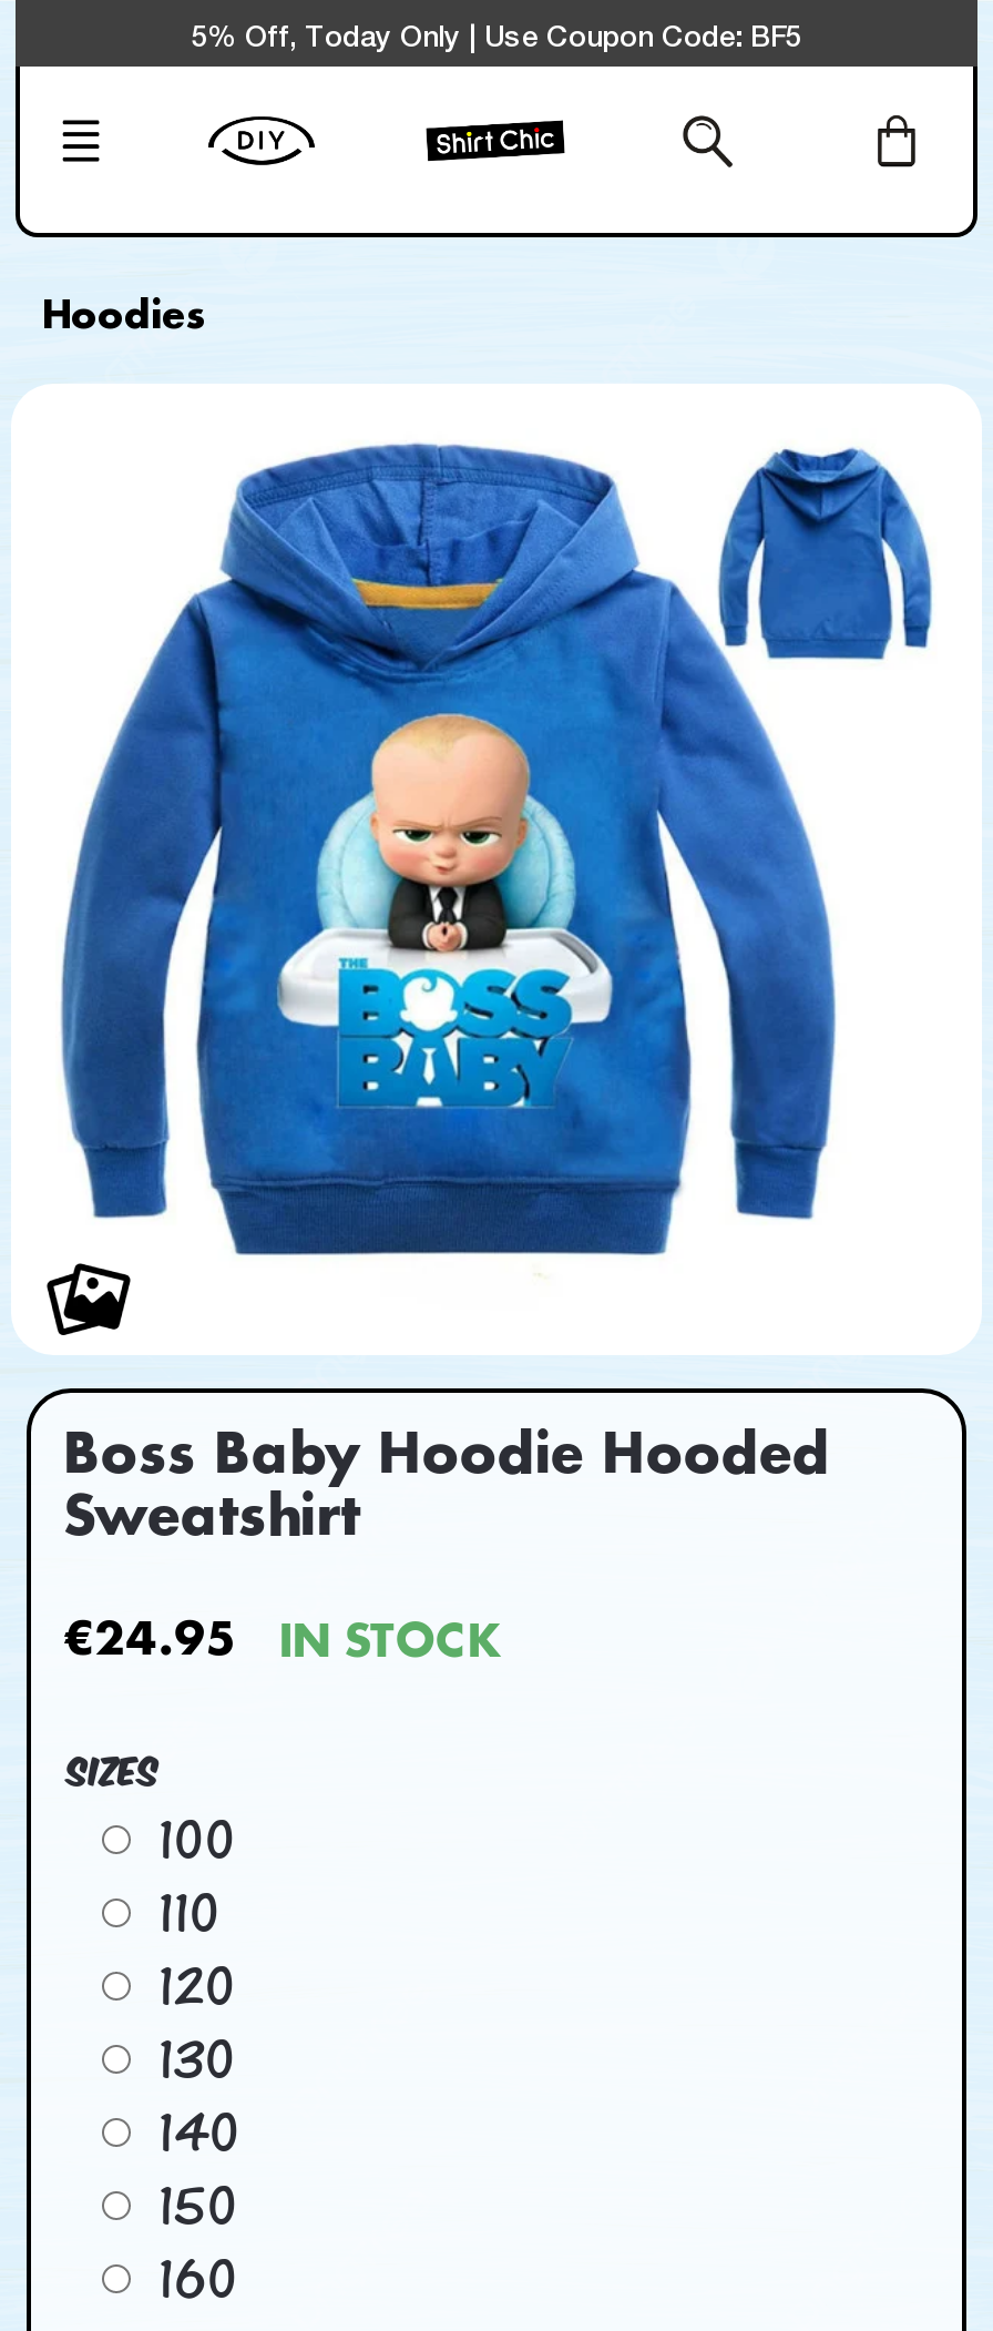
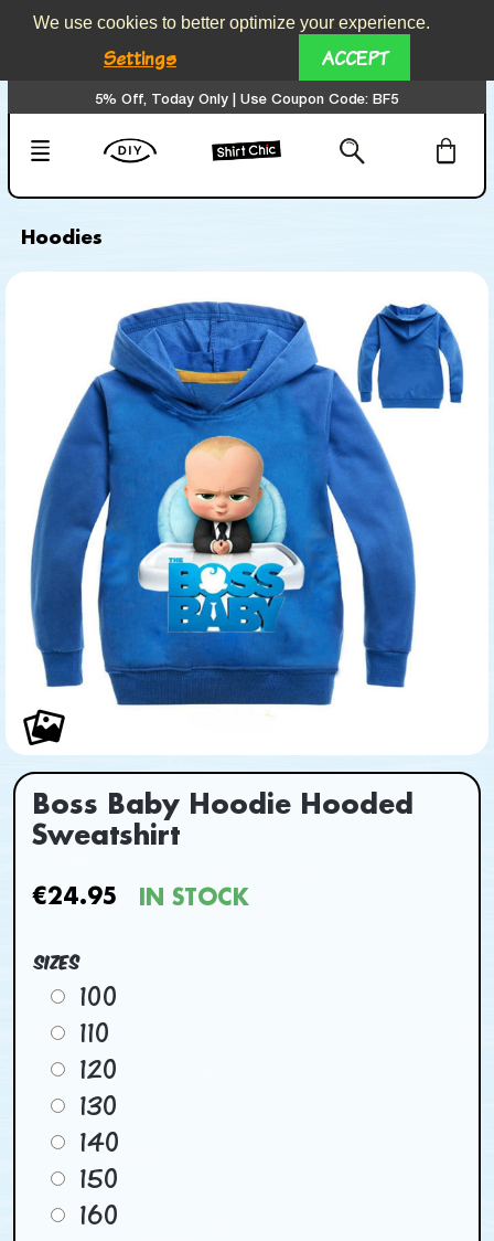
+ We use cookies to better optimize your experience.
+ Settings
+ ACCEPT
